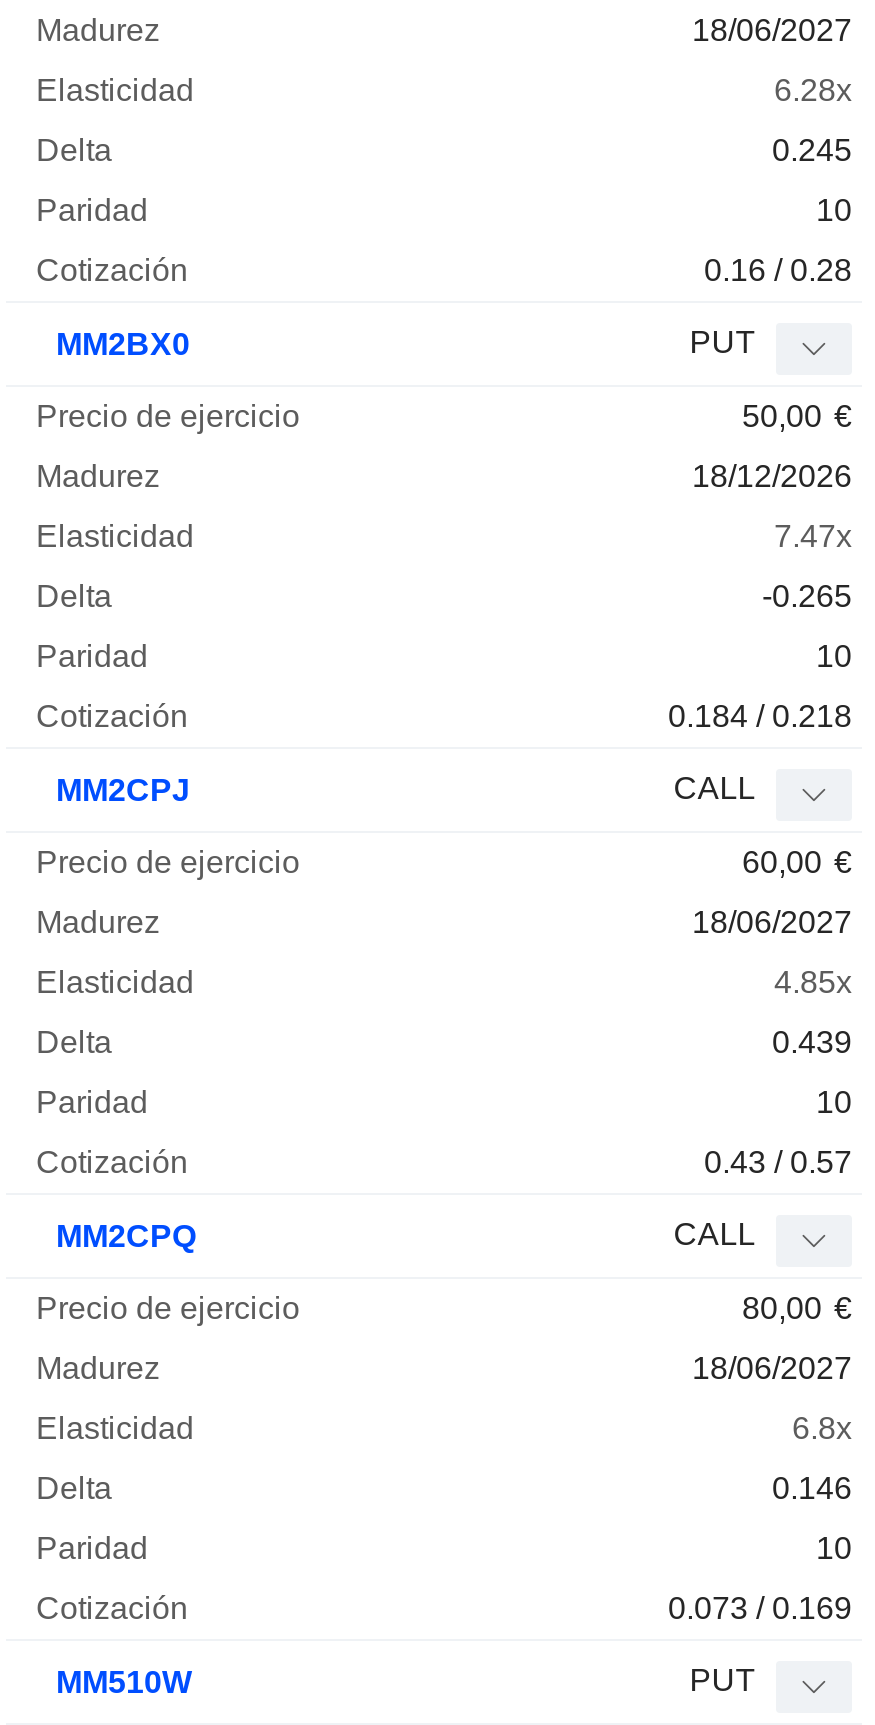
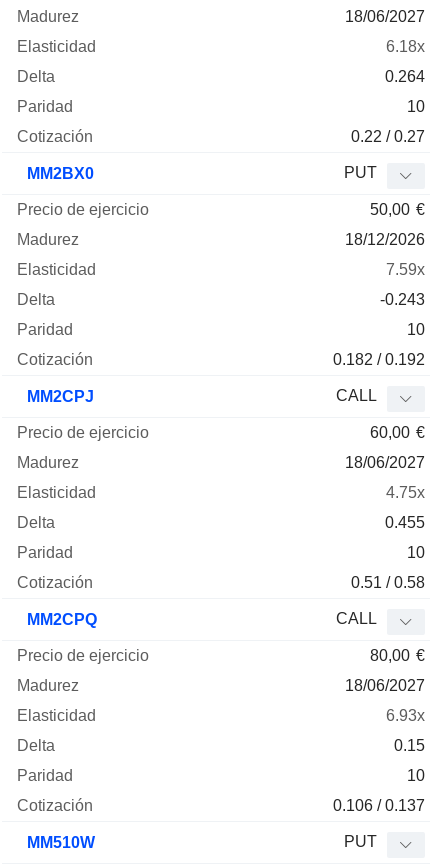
- 6.28x
+ 6.18x

- 0.245
+ 0.264

- 0.16 / 0.28
+ 0.22 / 0.27

- 7.47x
+ 7.59x

- -0.265
+ -0.243

- 0.184 / 0.218
+ 0.182 / 0.192

- 4.85x
+ 4.75x

- 0.439
+ 0.455

- 0.43 / 0.57
+ 0.51 / 0.58

- 6.8x
+ 6.93x

- 0.146
+ 0.15

- 0.073 / 0.169
+ 0.106 / 0.137
